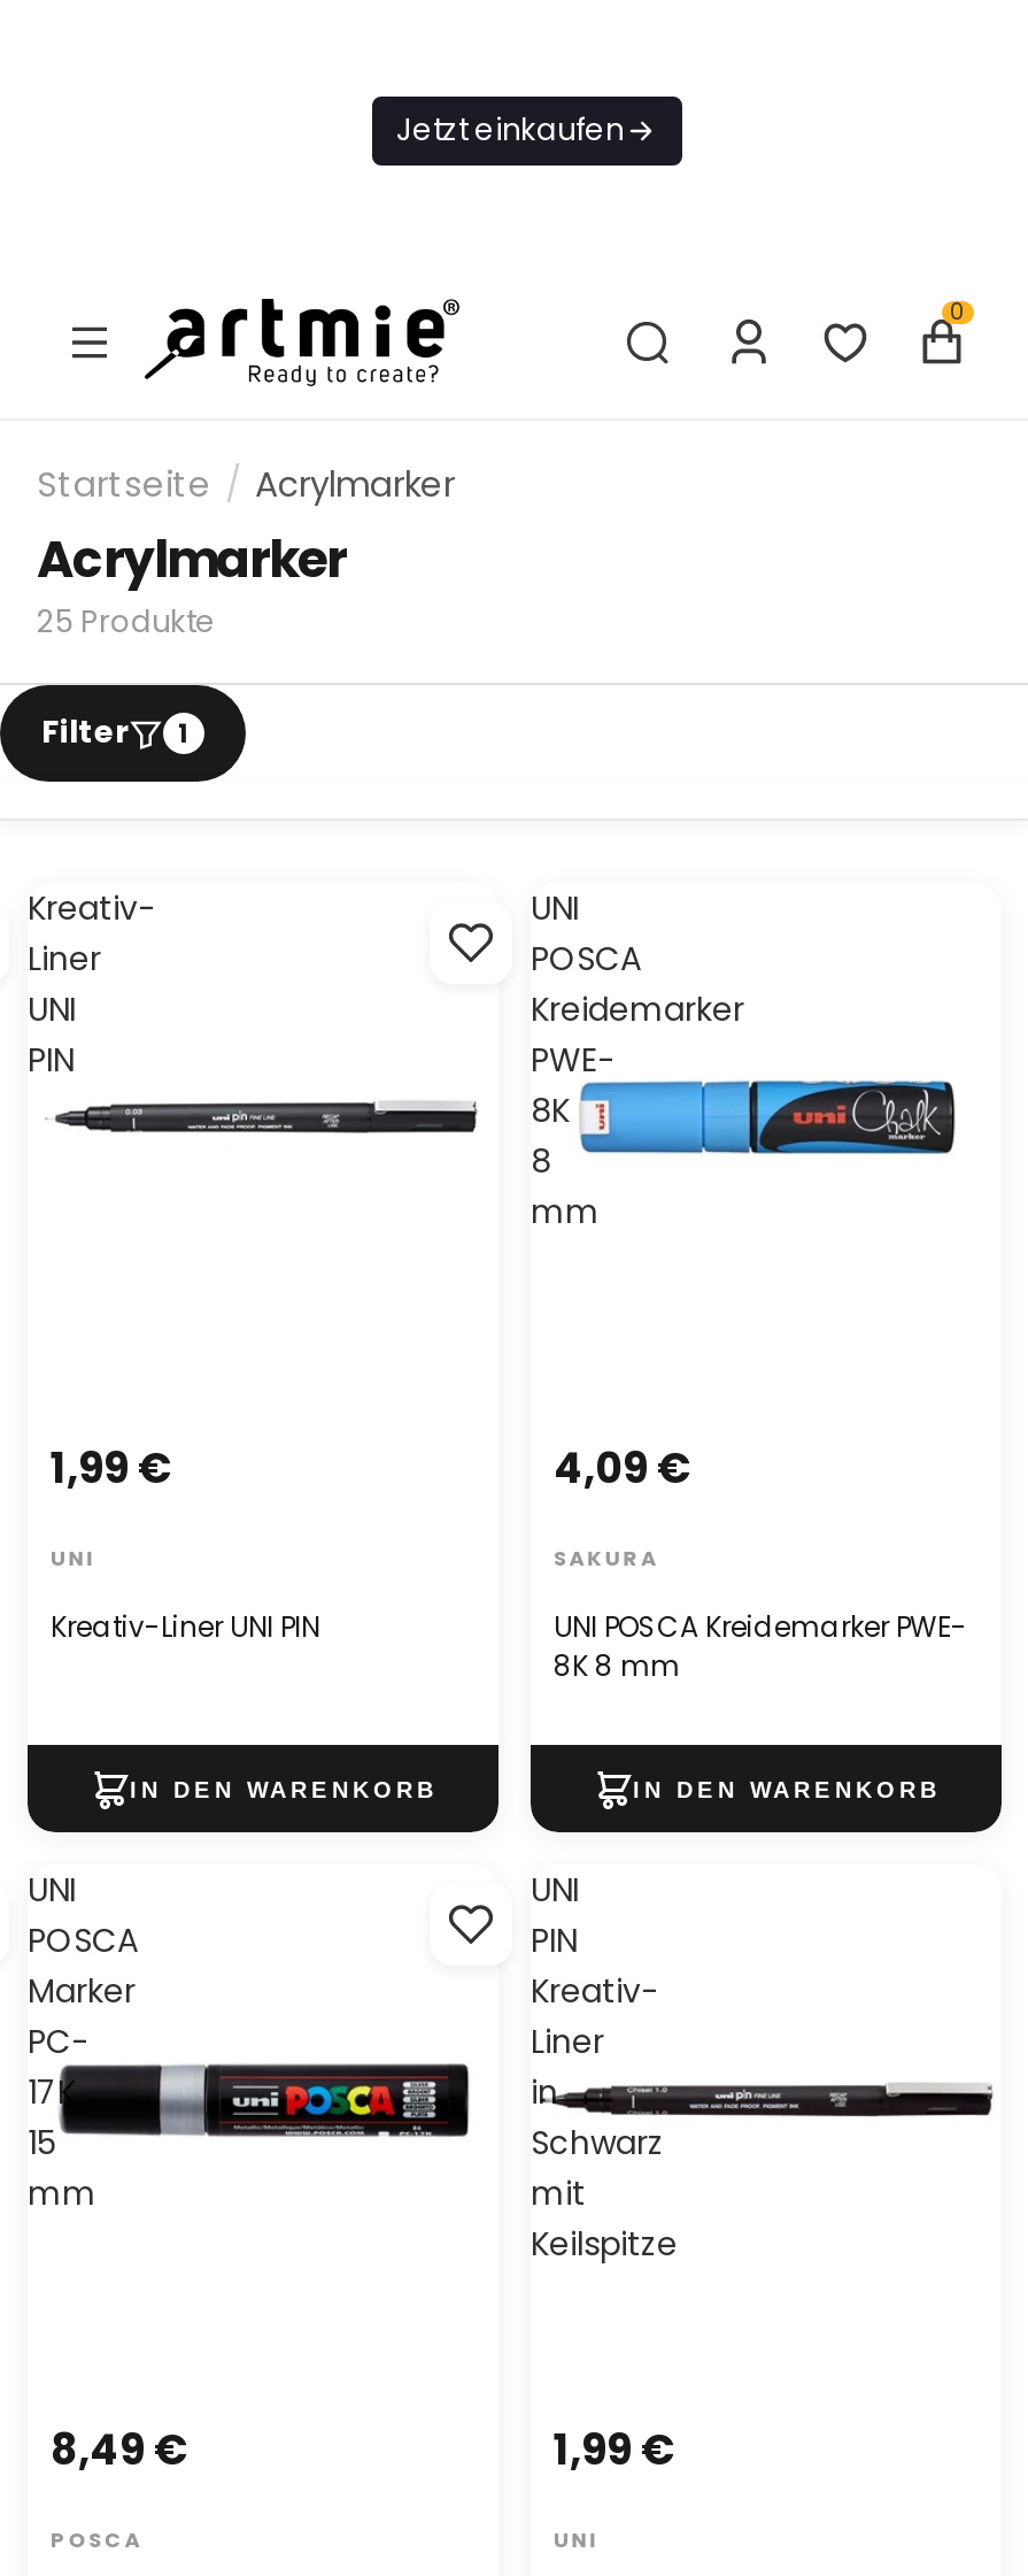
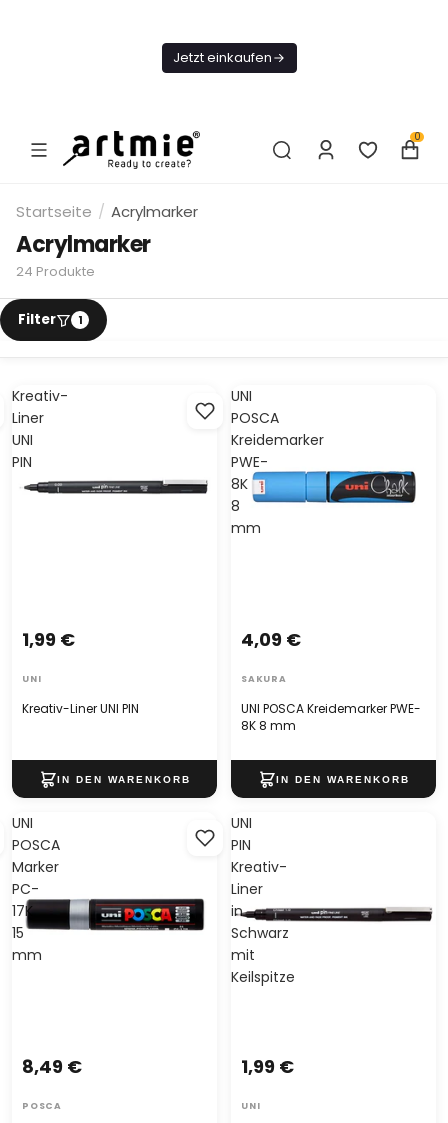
- 25 Produkte
+ 24 Produkte
